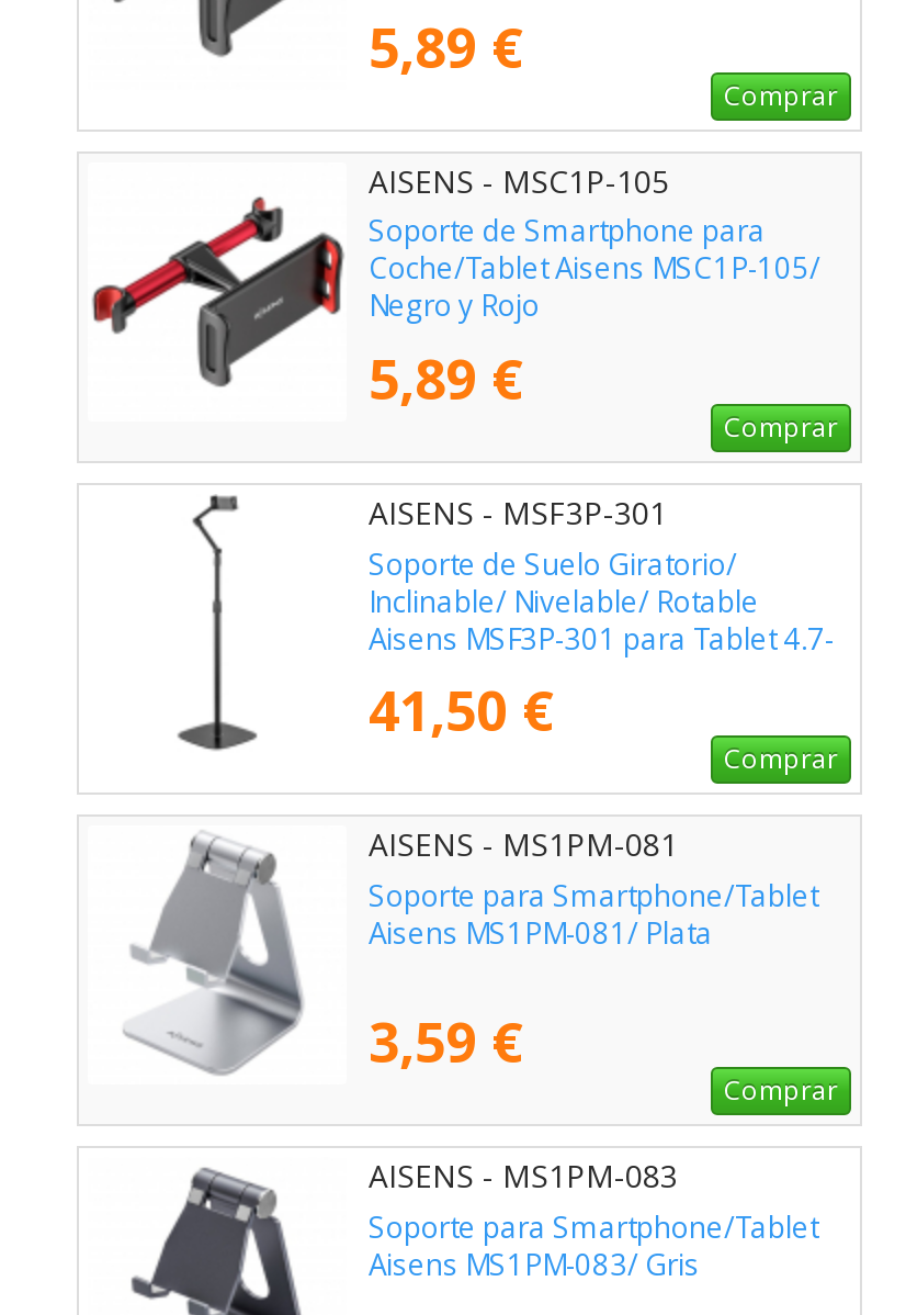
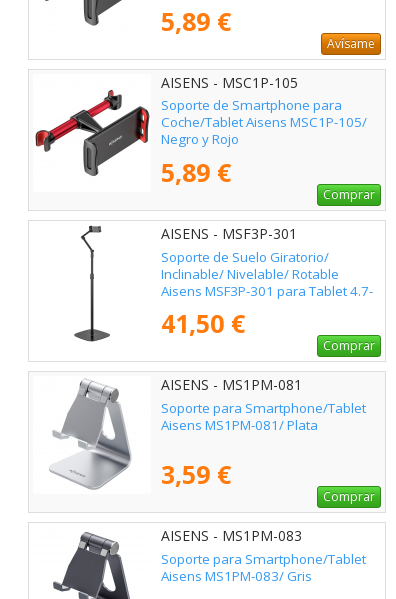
- Comprar
+ Avísame
